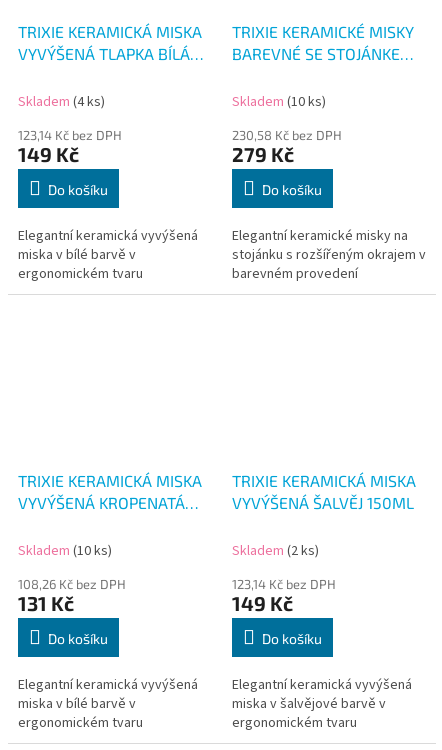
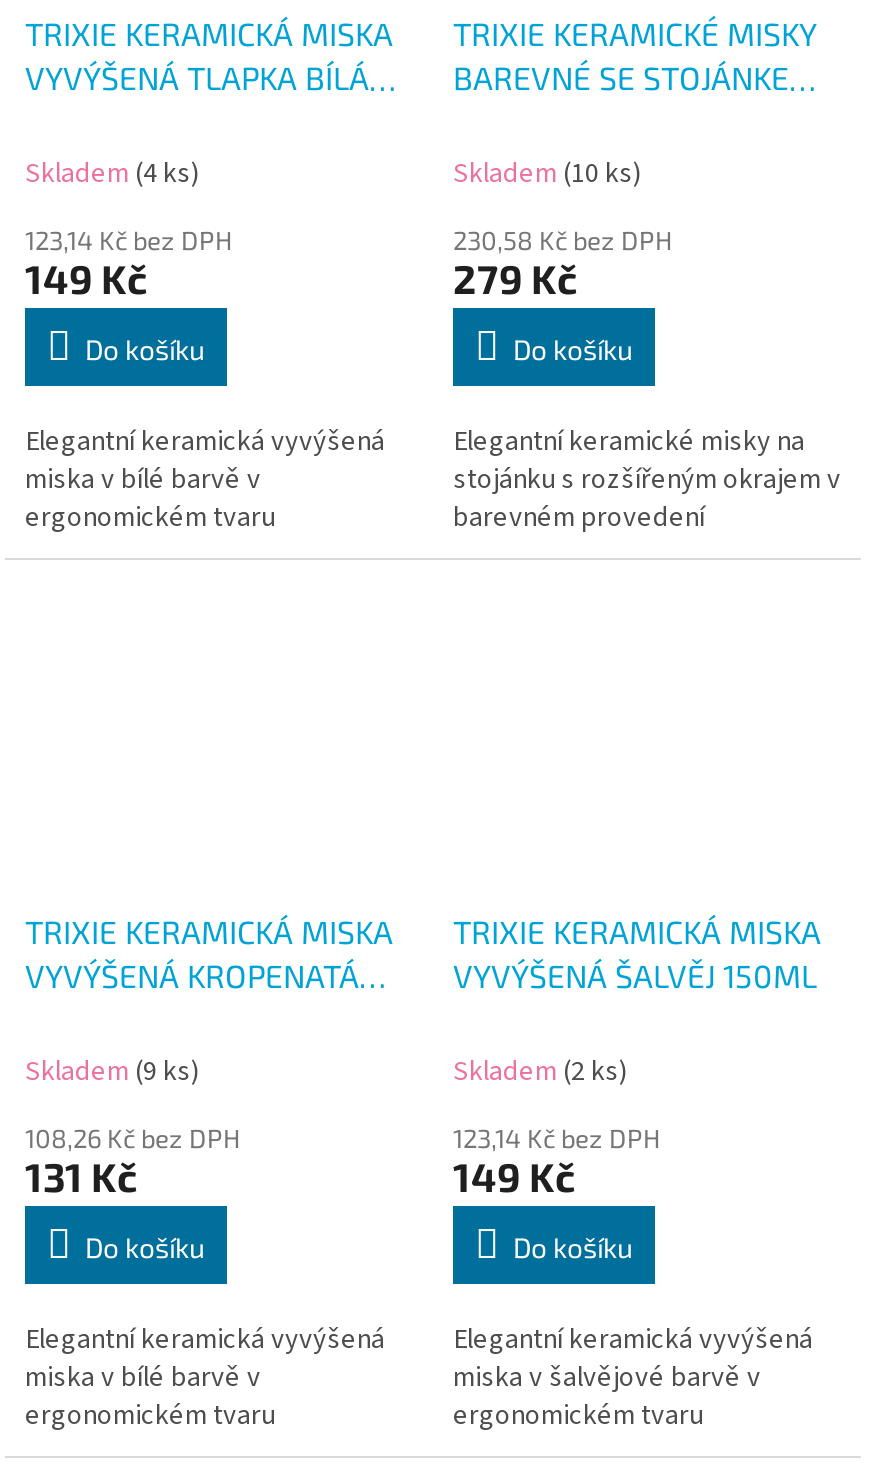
- Skladem (10 ks)
+ Skladem (9 ks)
